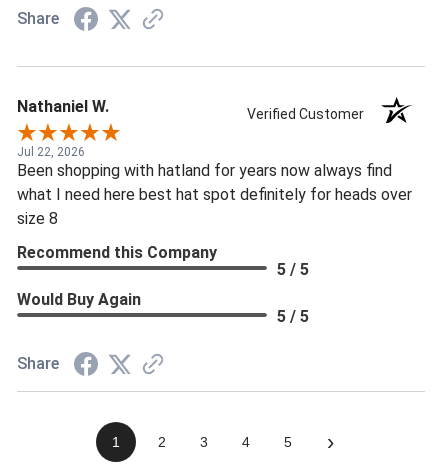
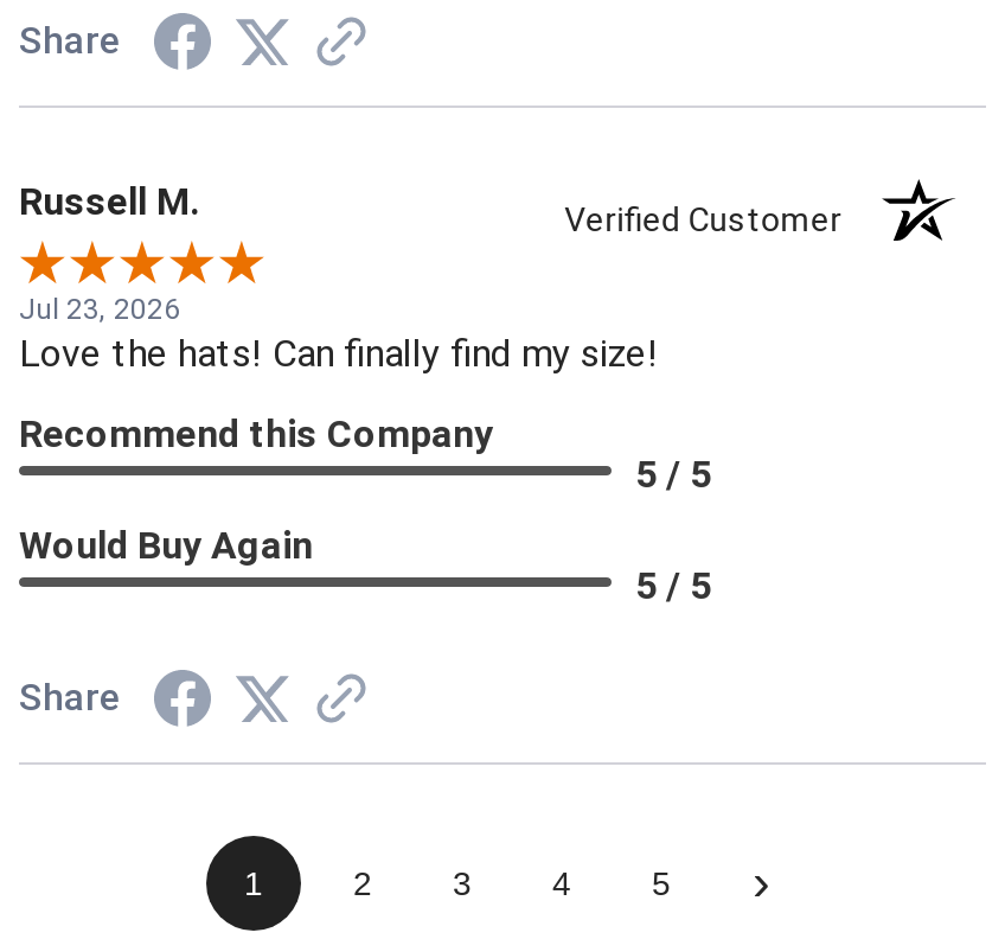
- Nathaniel W.
+ Russell M.

- Jul 22, 2026
- Been shopping with hatland for years now always find
- what I need here best hat spot definitely for heads over
- size 8
+ Jul 23, 2026
+ Love the hats! Can finally find my size!
